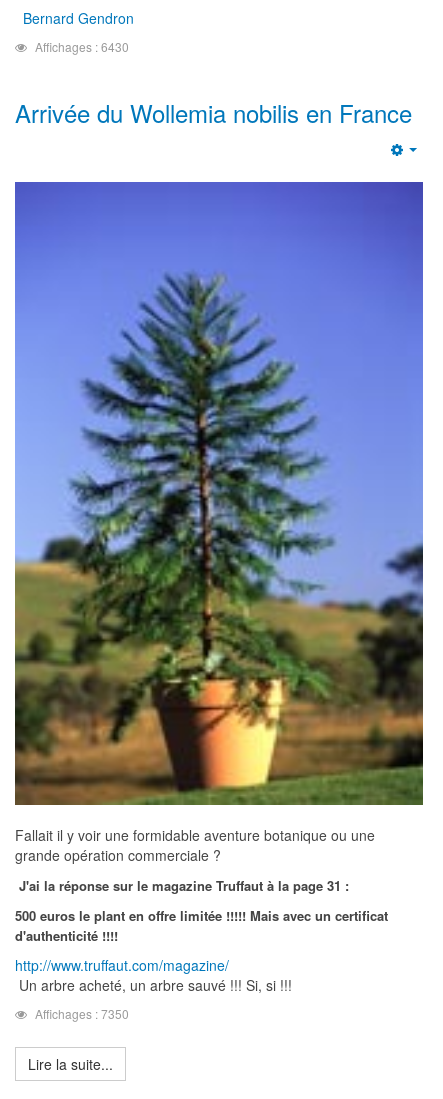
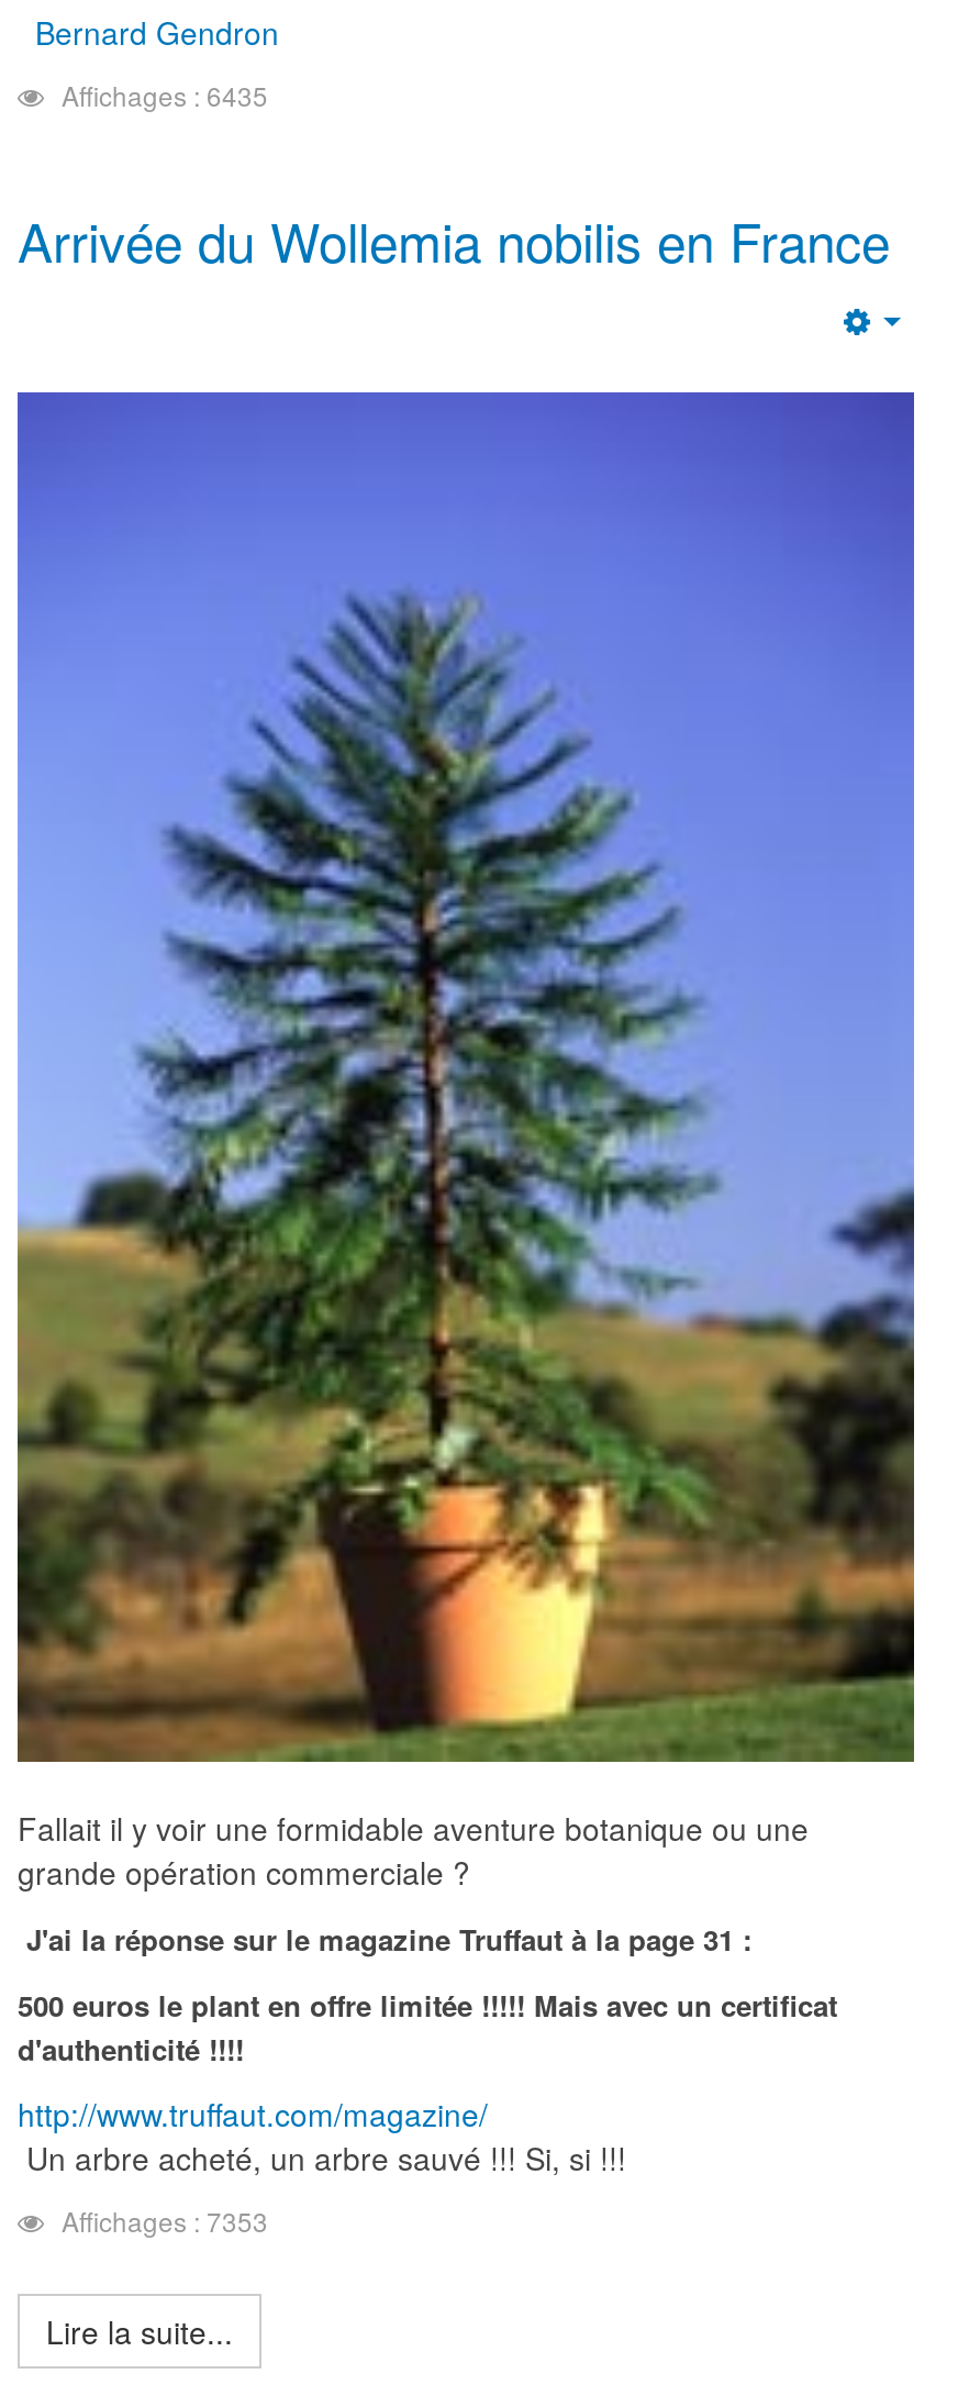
- Affichages : 6430
+ Affichages : 6435

- Affichages : 7350
+ Affichages : 7353
